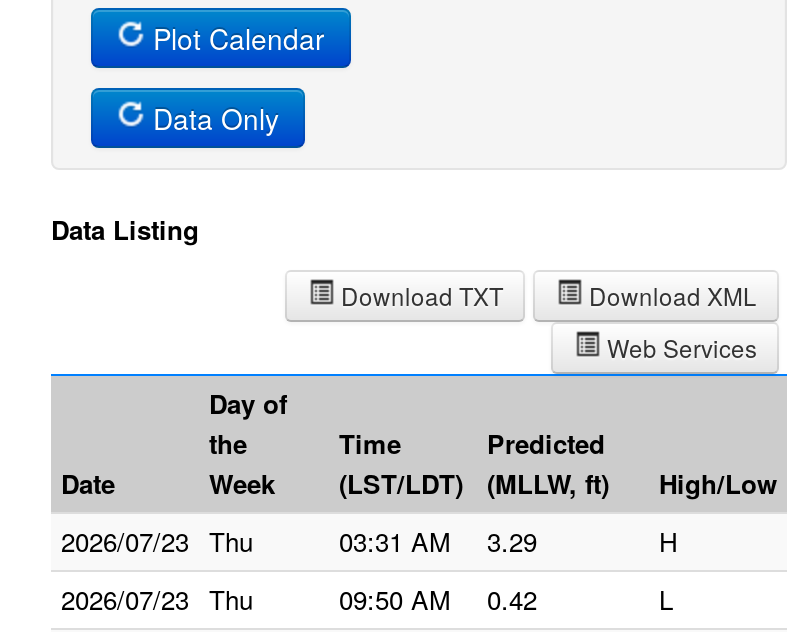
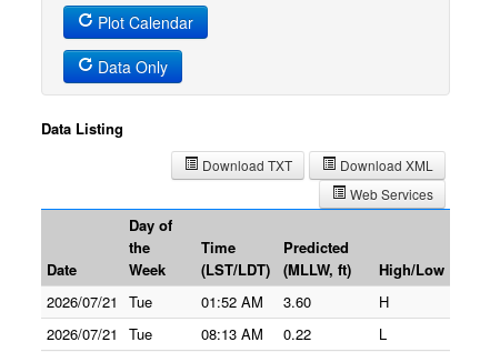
- 2026/07/23 Thu
- 03:31 AM
- 3.29
+ 2026/07/21 Tue
+ 01:52 AM
+ 3.60

- 2026/07/23 Thu
- 09:50 AM
- 0.42
+ 2026/07/21 Tue
+ 08:13 AM
+ 0.22
